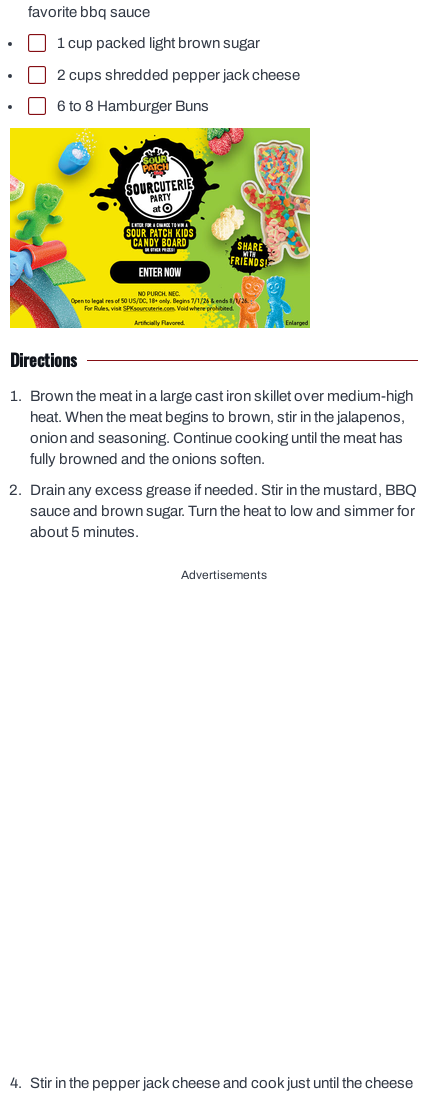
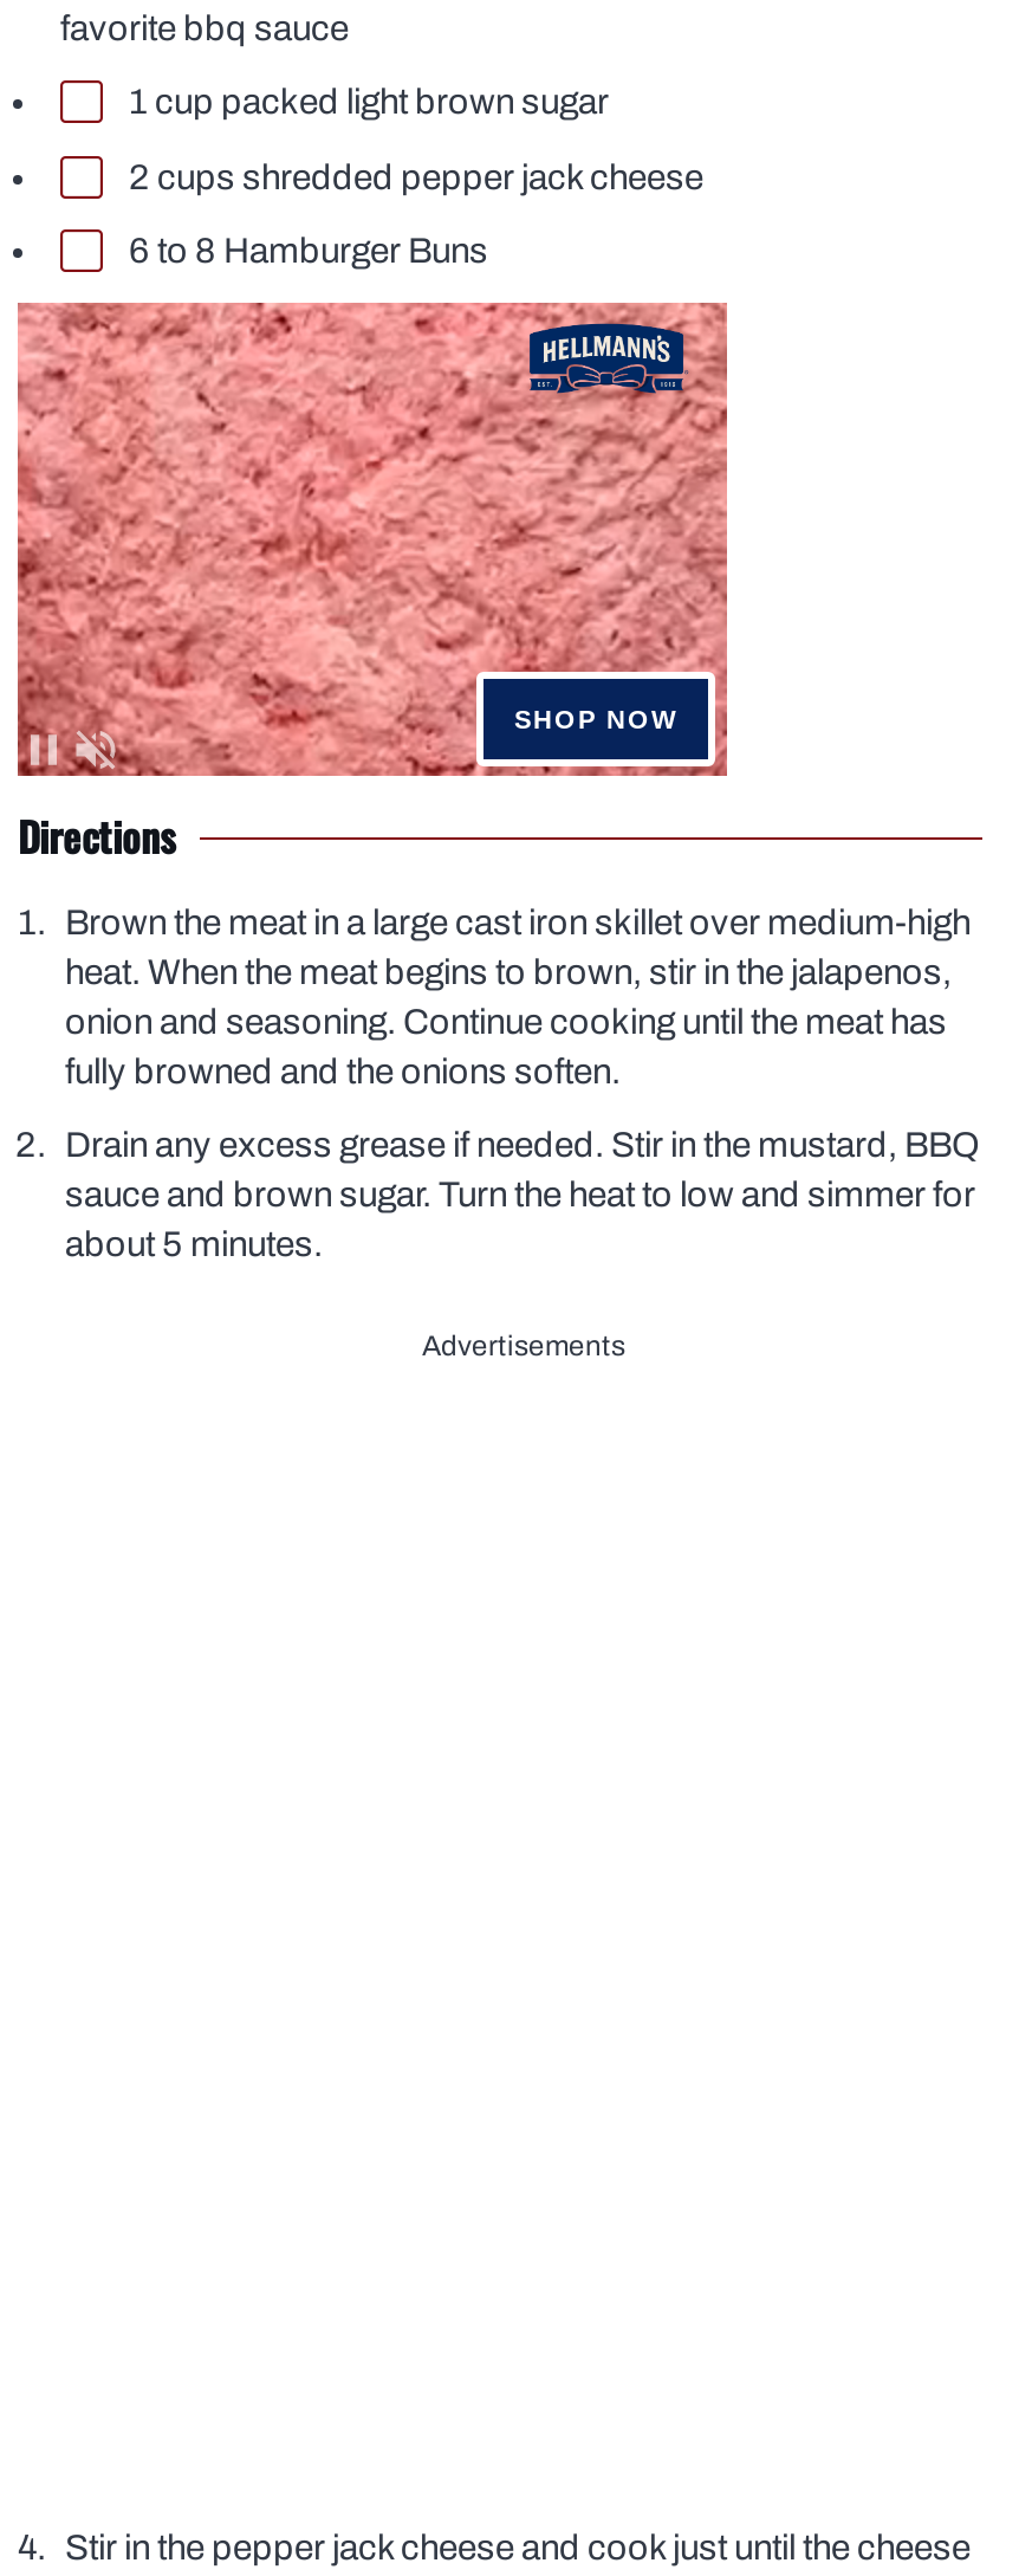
- [image]
+ [image]
